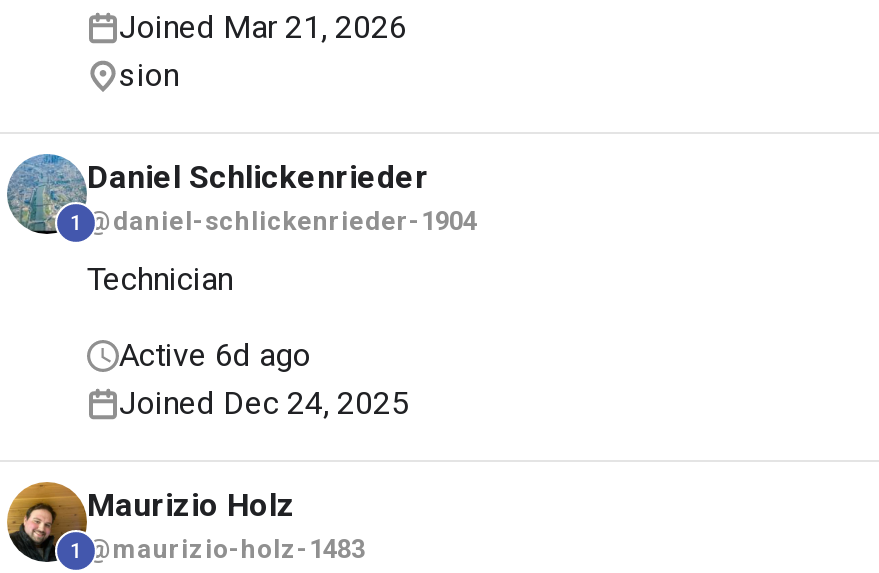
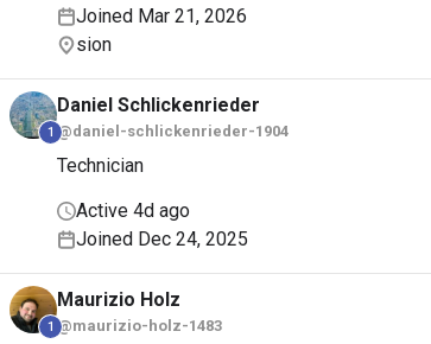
- Active 6d ago
+ Active 4d ago
